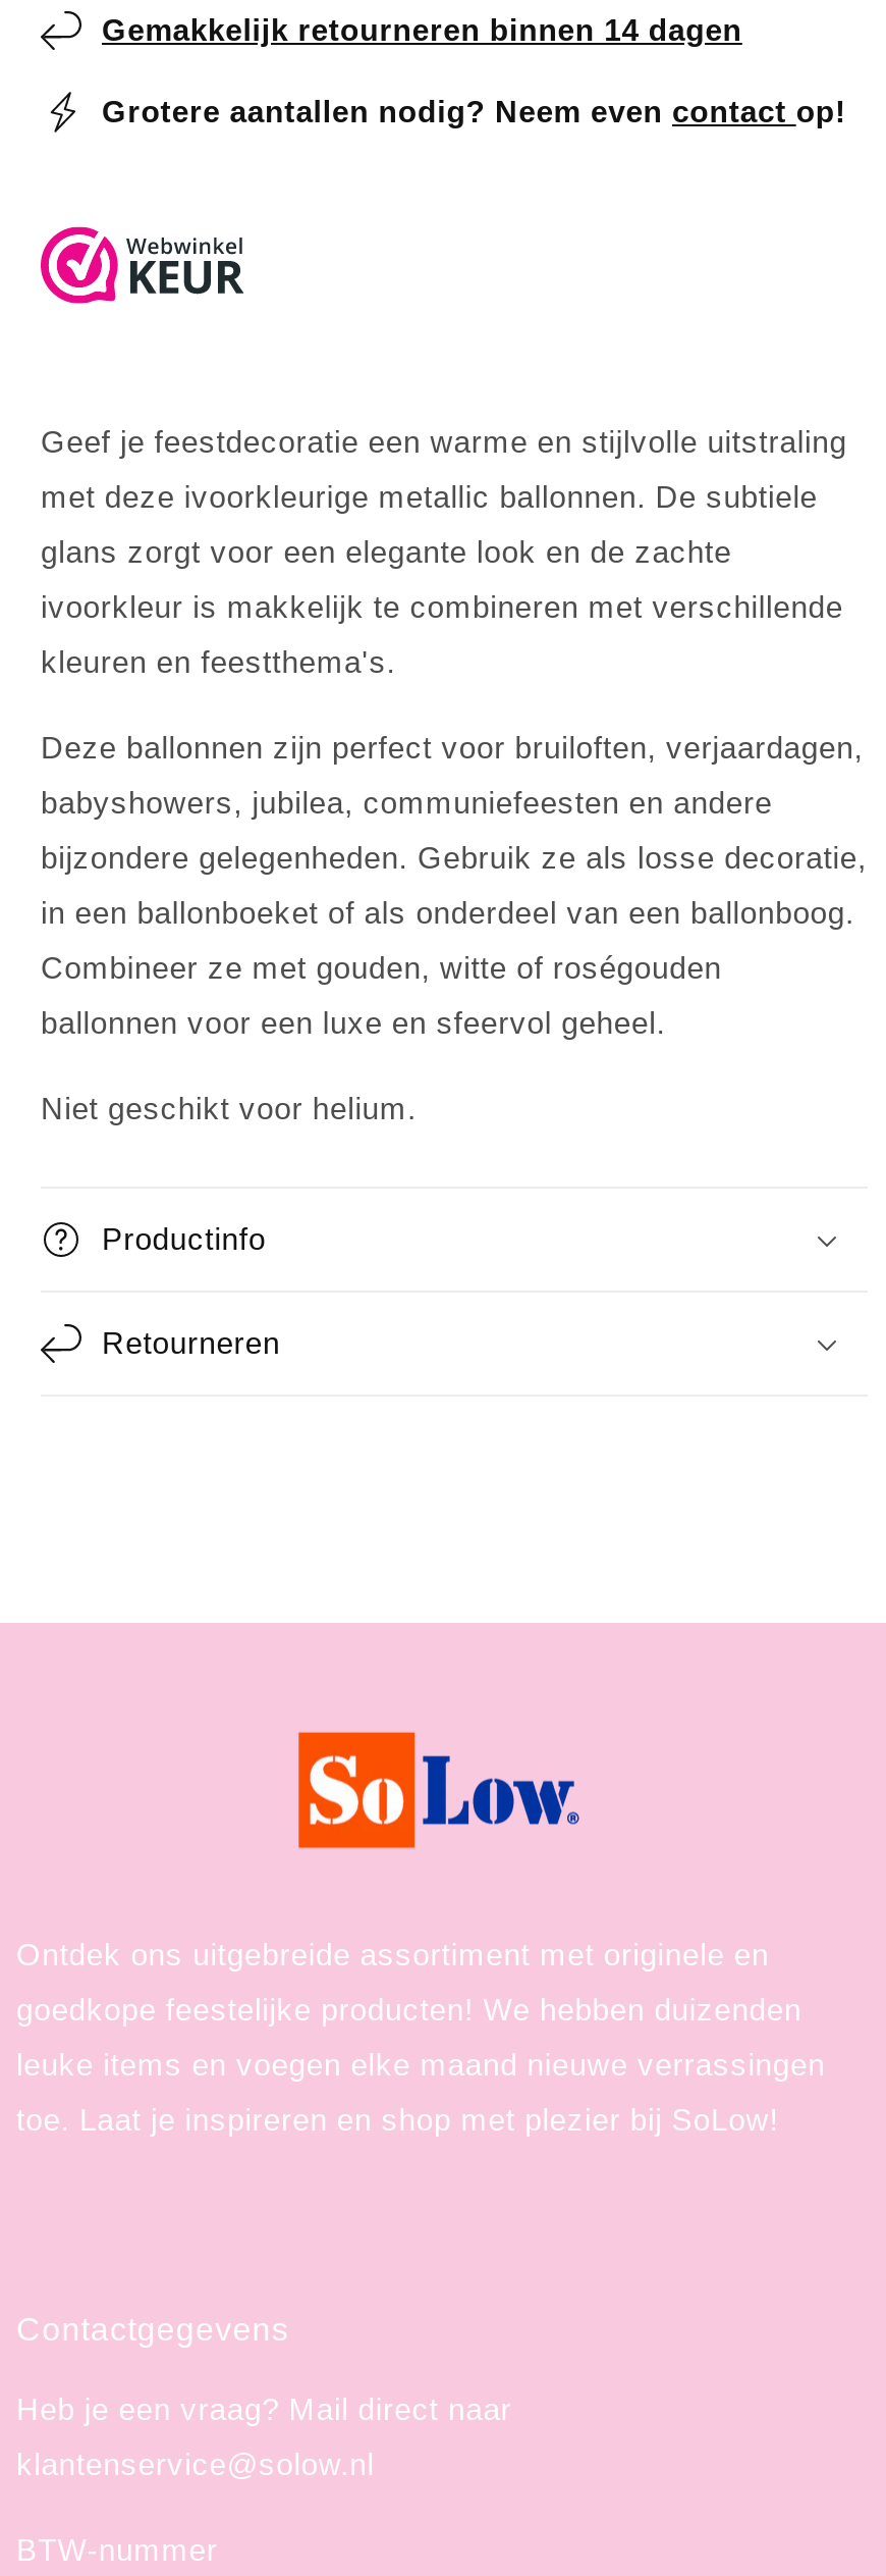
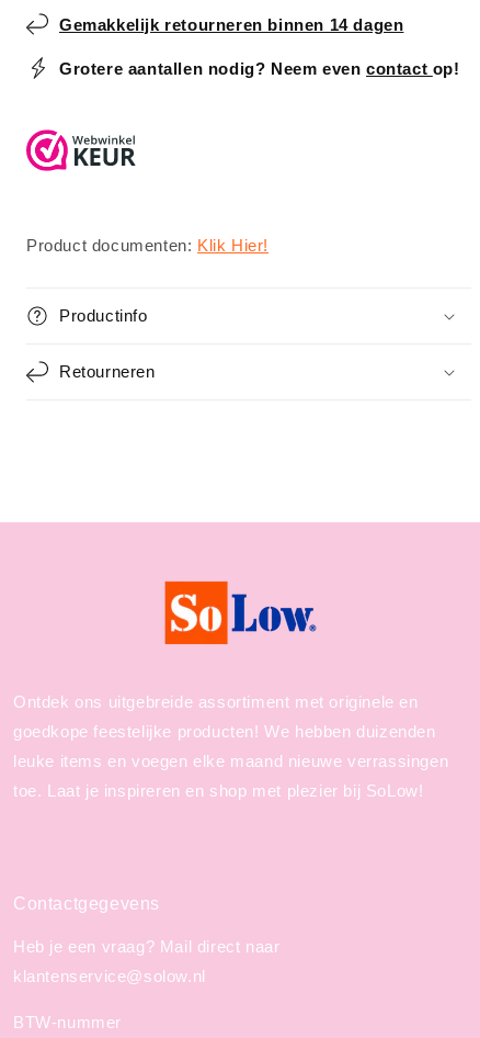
- Geef je feestdecoratie een warme en stijlvolle uitstraling
- met deze ivoorkleurige metallic ballonnen. De subtiele
- glans zorgt voor een elegante look en de zachte
- ivoorkleur is makkelijk te combineren met verschillende
- kleuren en feestthema's.
- Deze ballonnen zijn perfect voor bruiloften, verjaardagen,
- babyshowers, jubilea, communiefeesten en andere
- bijzondere gelegenheden. Gebruik ze als losse decoratie,
- in een ballonboeket of als onderdeel van een ballonboog.
- Combineer ze met gouden, witte of roségouden
- ballonnen voor een luxe en sfeervol geheel.
- Niet geschikt voor helium.
+ Product documenten: Klik Hier!
